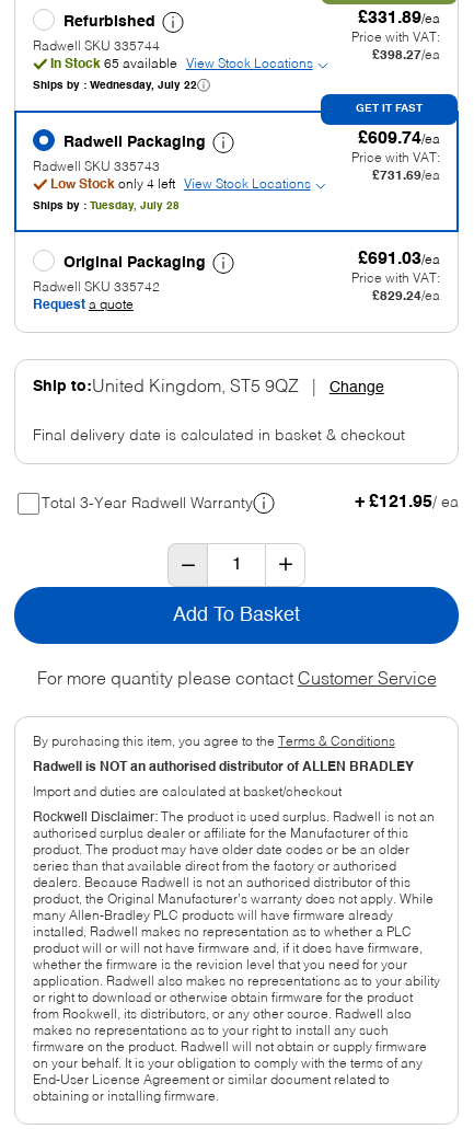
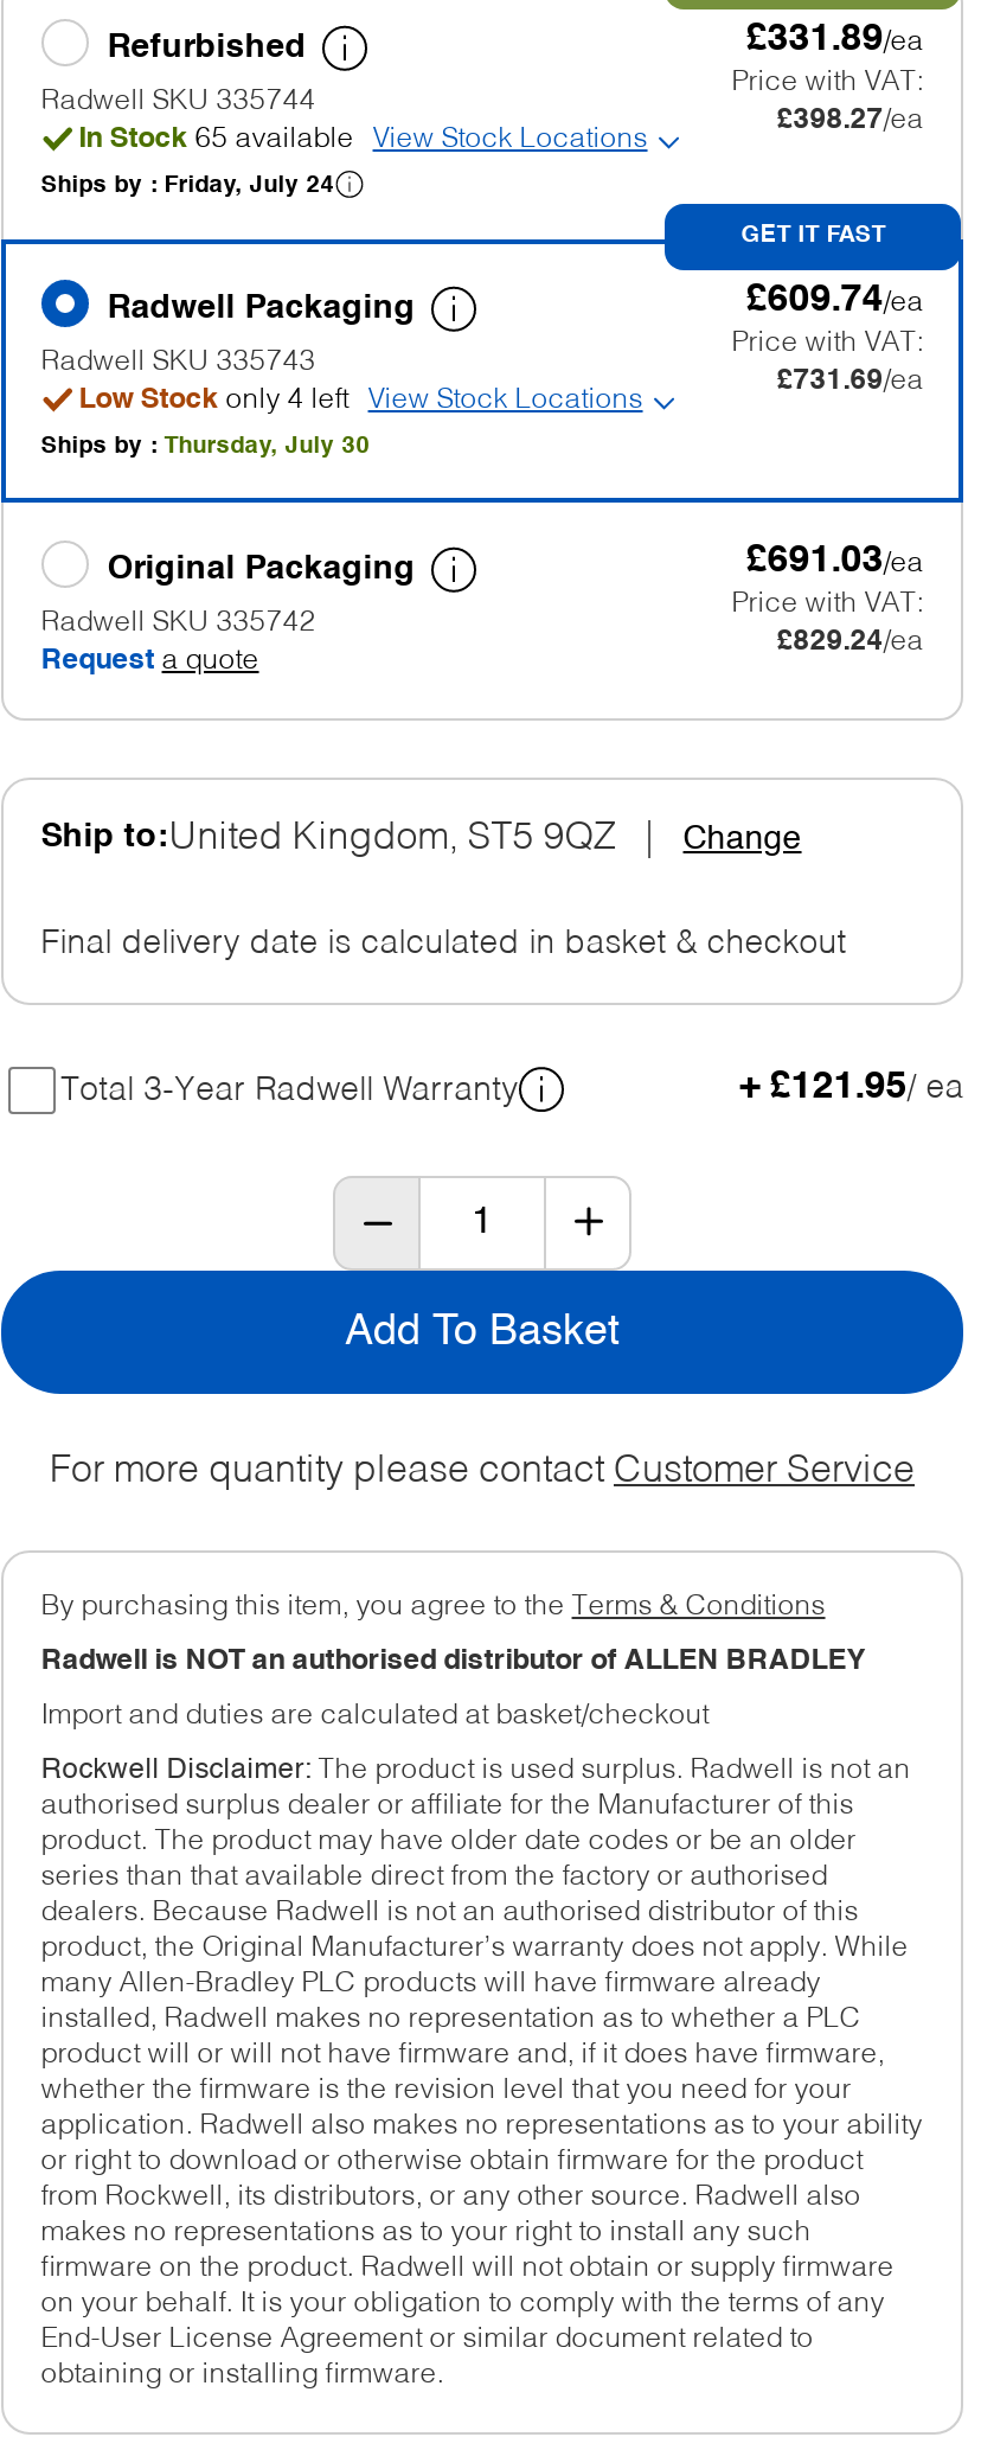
- Ships by : Wednesday, July 22
+ Ships by : Friday, July 24

- Ships by : Tuesday, July 28
+ Ships by : Thursday, July 30
